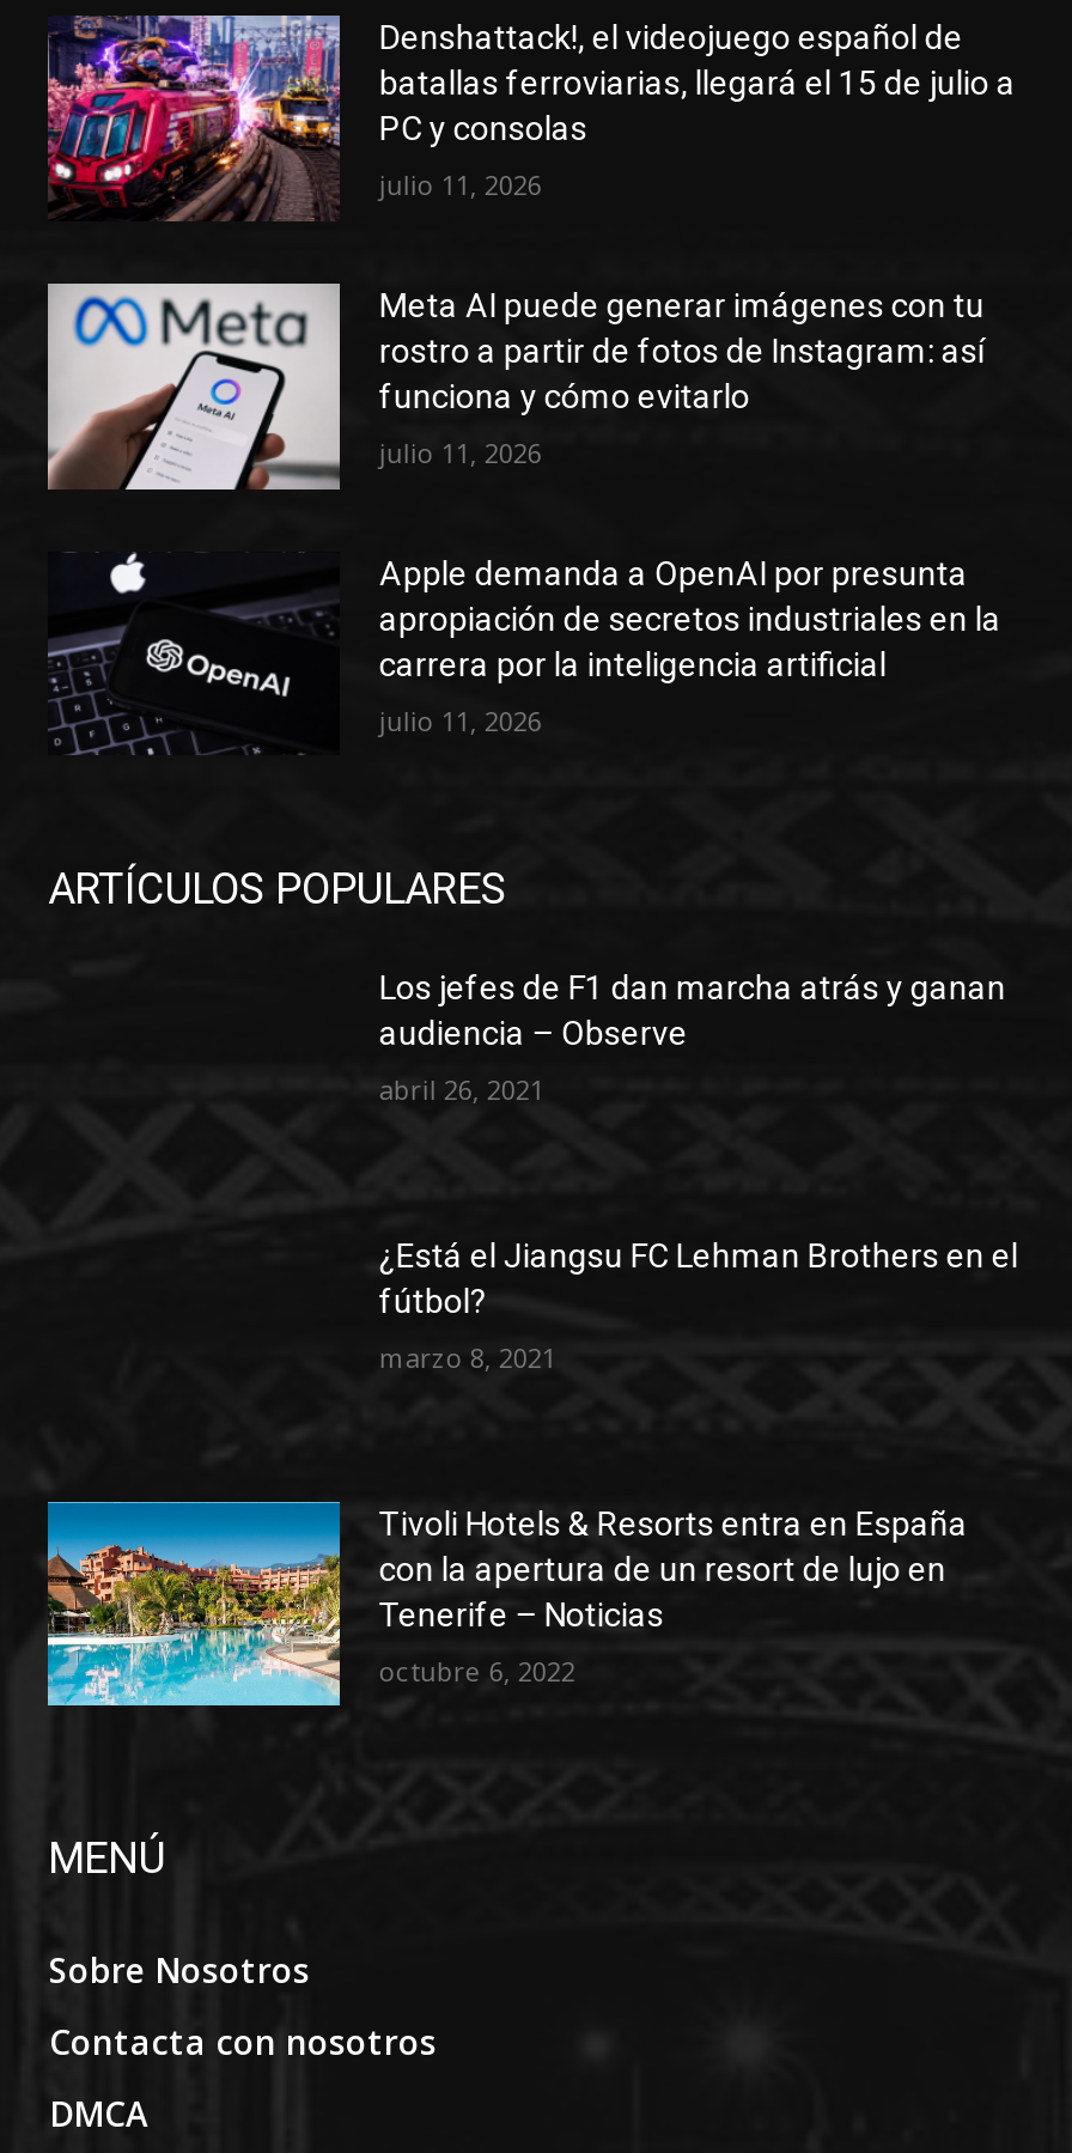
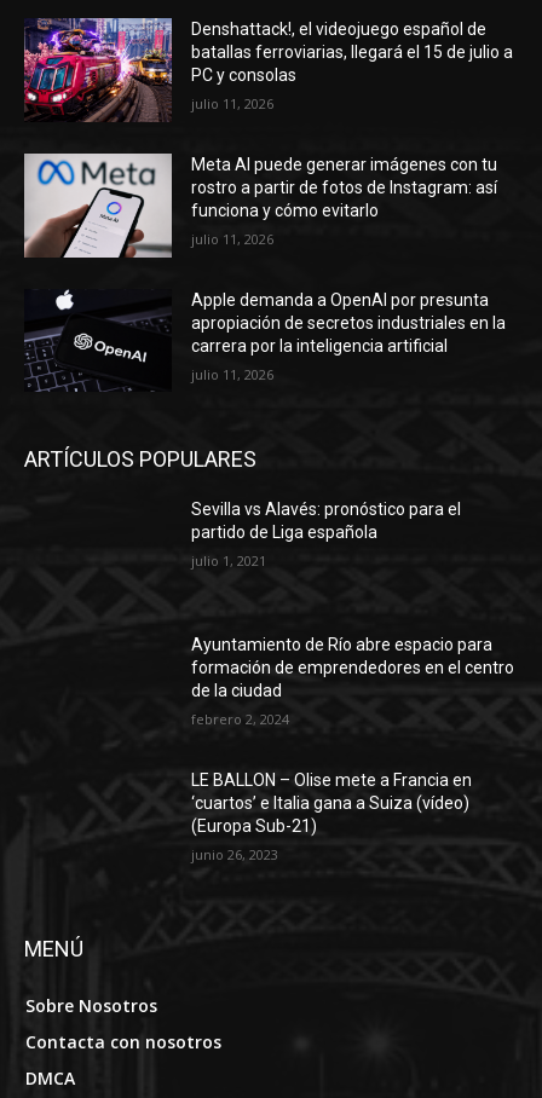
- Los jefes de F1 dan marcha atrás y ganan
- audiencia – Observe
+ Sevilla vs Alavés: pronóstico para el
+ partido de Liga española

- abril 26, 2021
+ julio 1, 2021

- ¿Está el Jiangsu FC Lehman Brothers en el
- fútbol?
+ Ayuntamiento de Río abre espacio para
+ formación de emprendedores en el centro
+ de la ciudad

- marzo 8, 2021
+ febrero 2, 2024

- [image]

- Tivoli Hotels & Resorts entra en España
- con la apertura de un resort de lujo en
- Tenerife – Noticias
+ LE BALLON – Olise mete a Francia en
+ ‘cuartos’ e Italia gana a Suiza (vídeo)
+ (Europa Sub-21)

- octubre 6, 2022
+ junio 26, 2023
